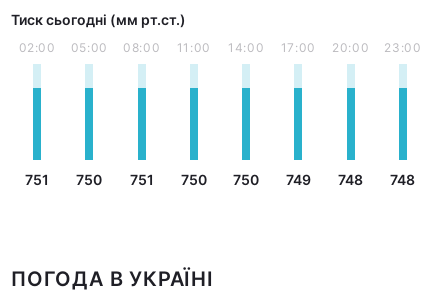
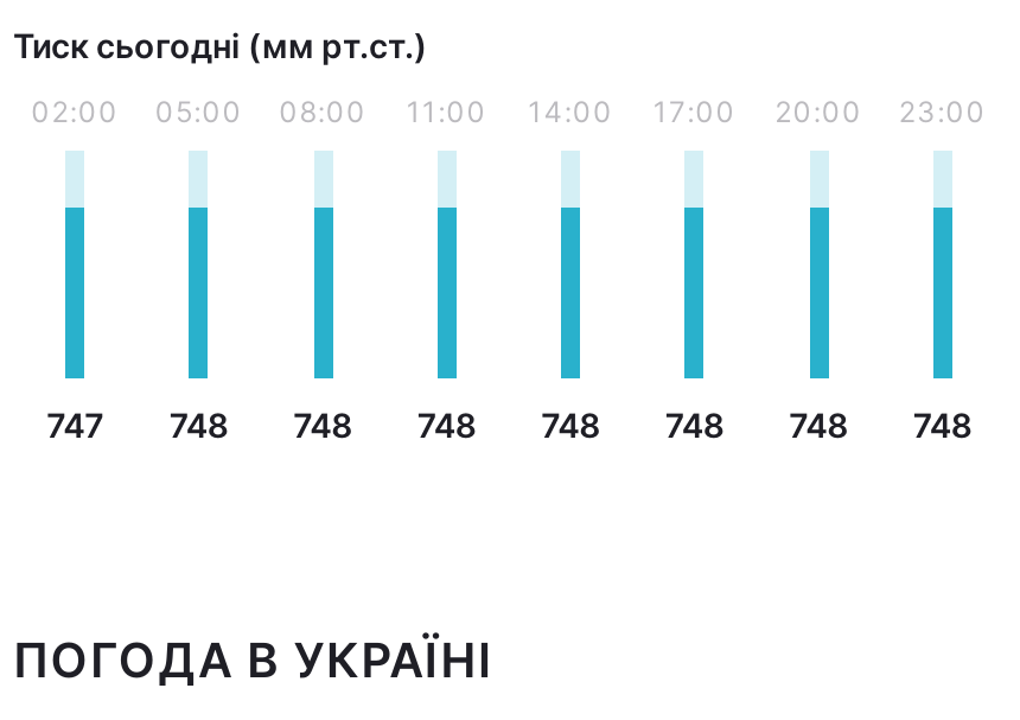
- 751
+ 747

- 750
+ 748

- 751
+ 748

- 750
+ 748

- 750
+ 748

- 749
+ 748
